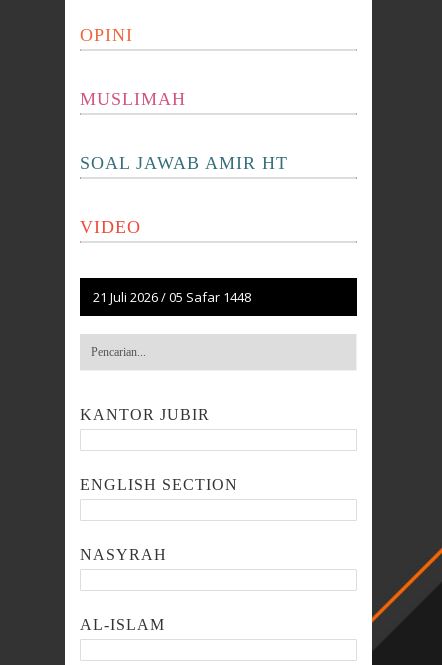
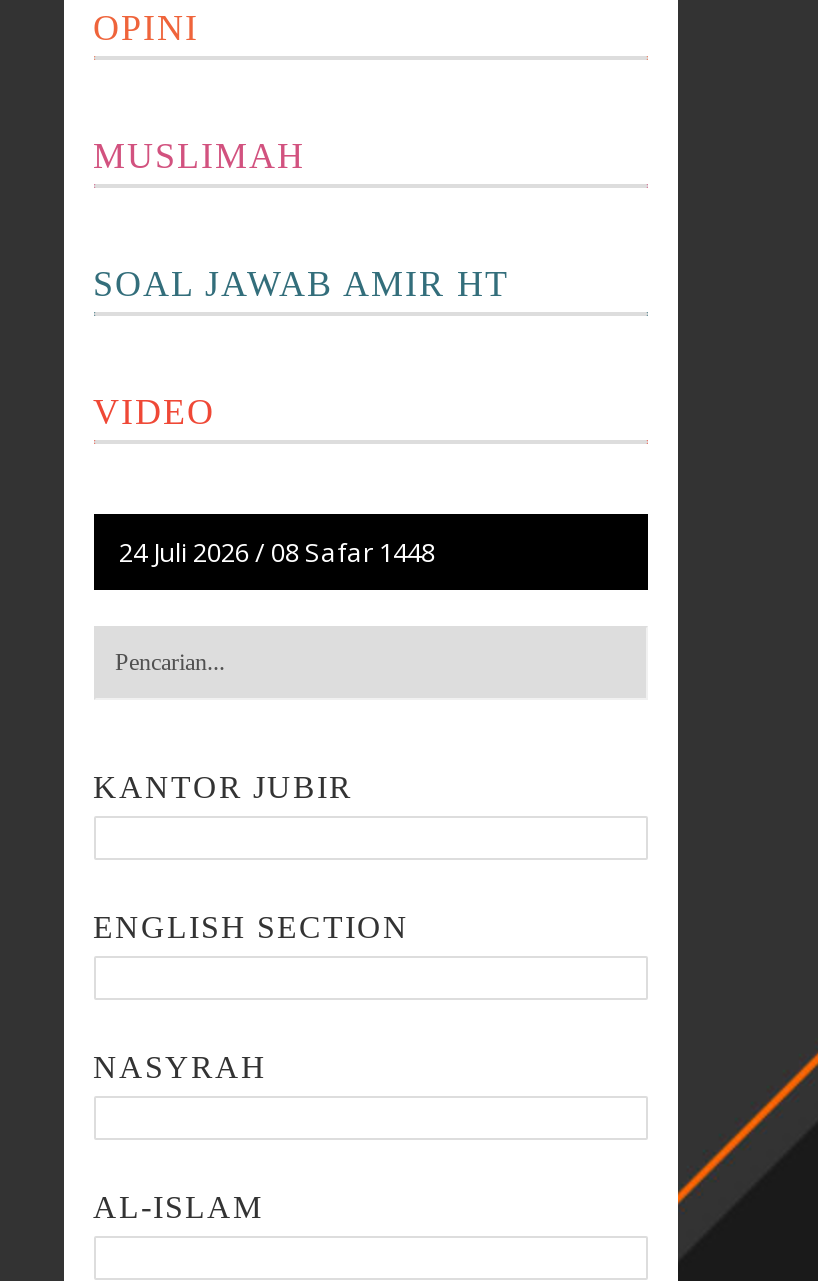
- 21 Juli 2026 / 05 Safar 1448
+ 24 Juli 2026 / 08 Safar 1448
